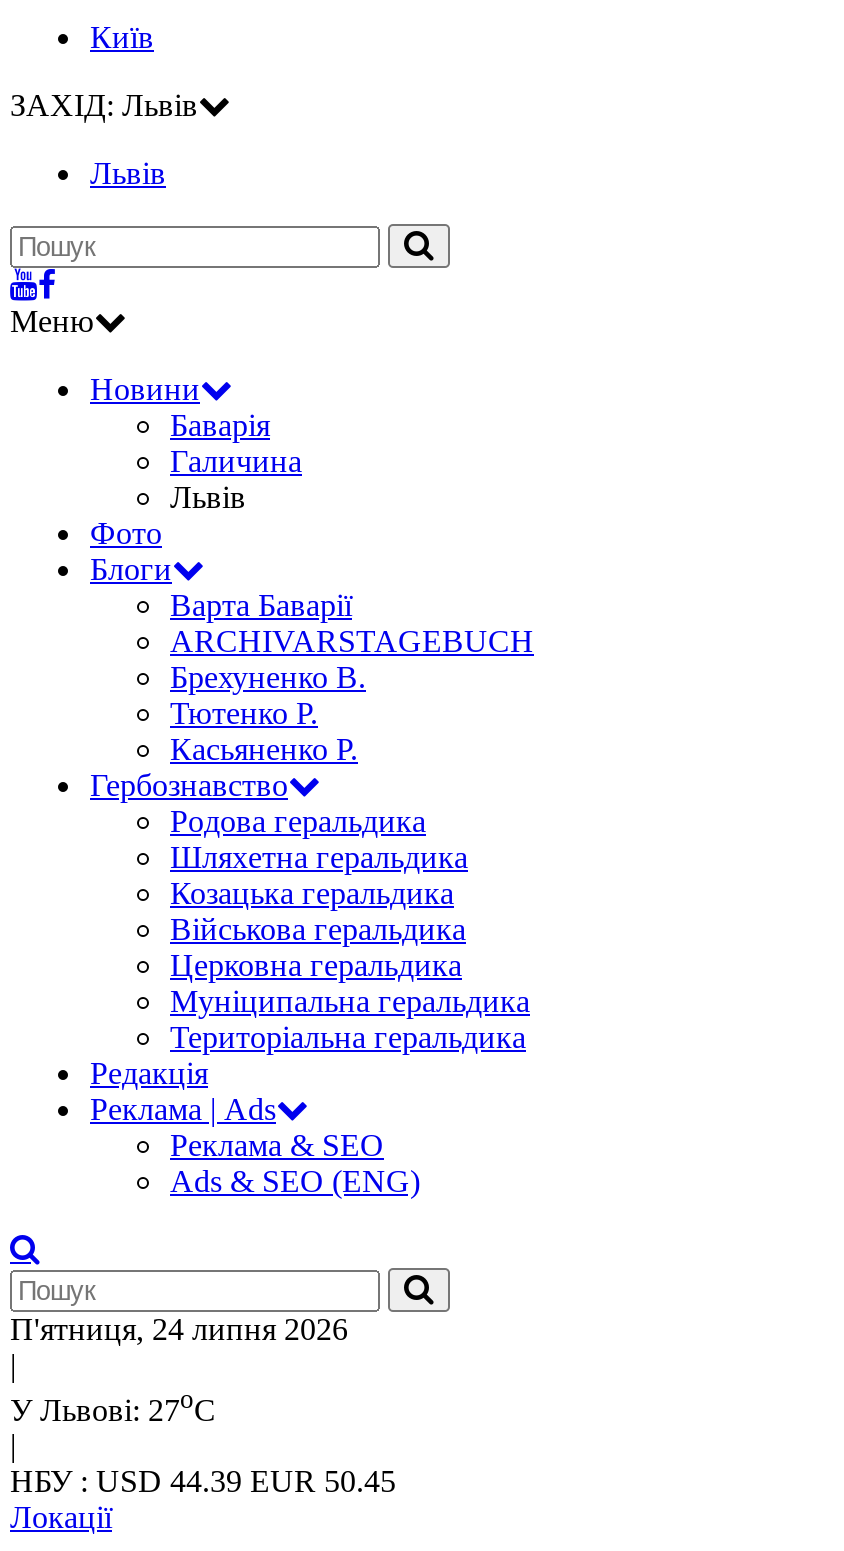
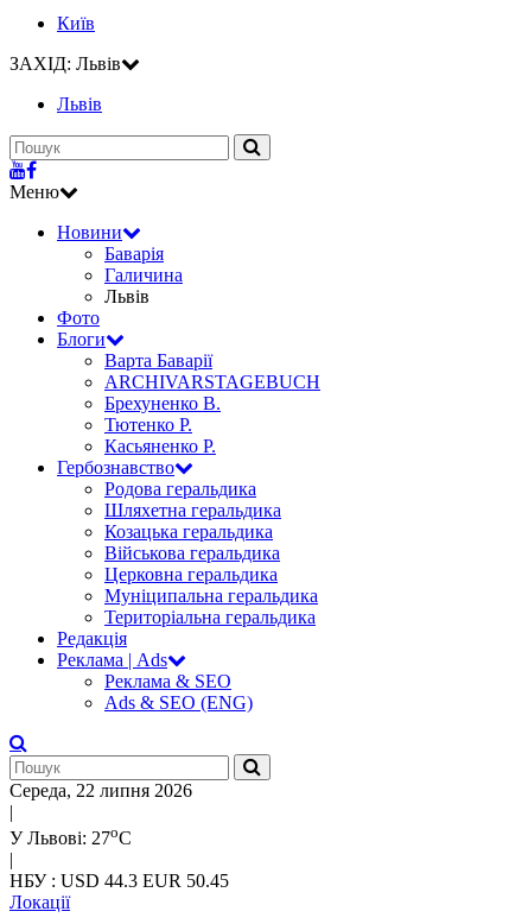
- П'ятниця, 24 липня 2026
+ Середа, 22 липня 2026

- НБУ : USD 44.39 EUR 50.45
+ НБУ : USD 44.3 EUR 50.45
